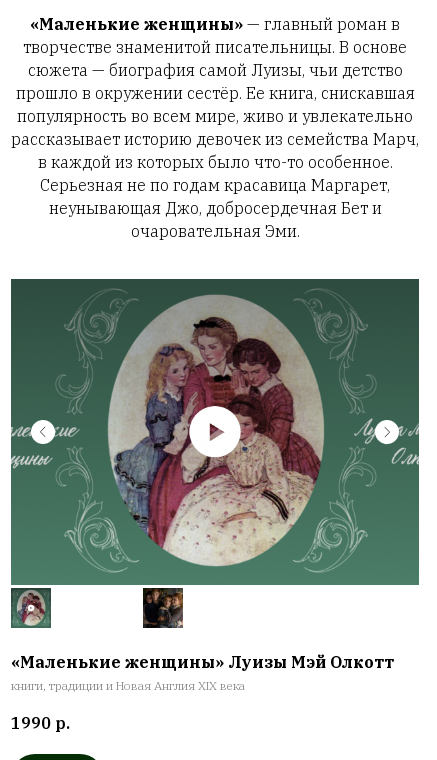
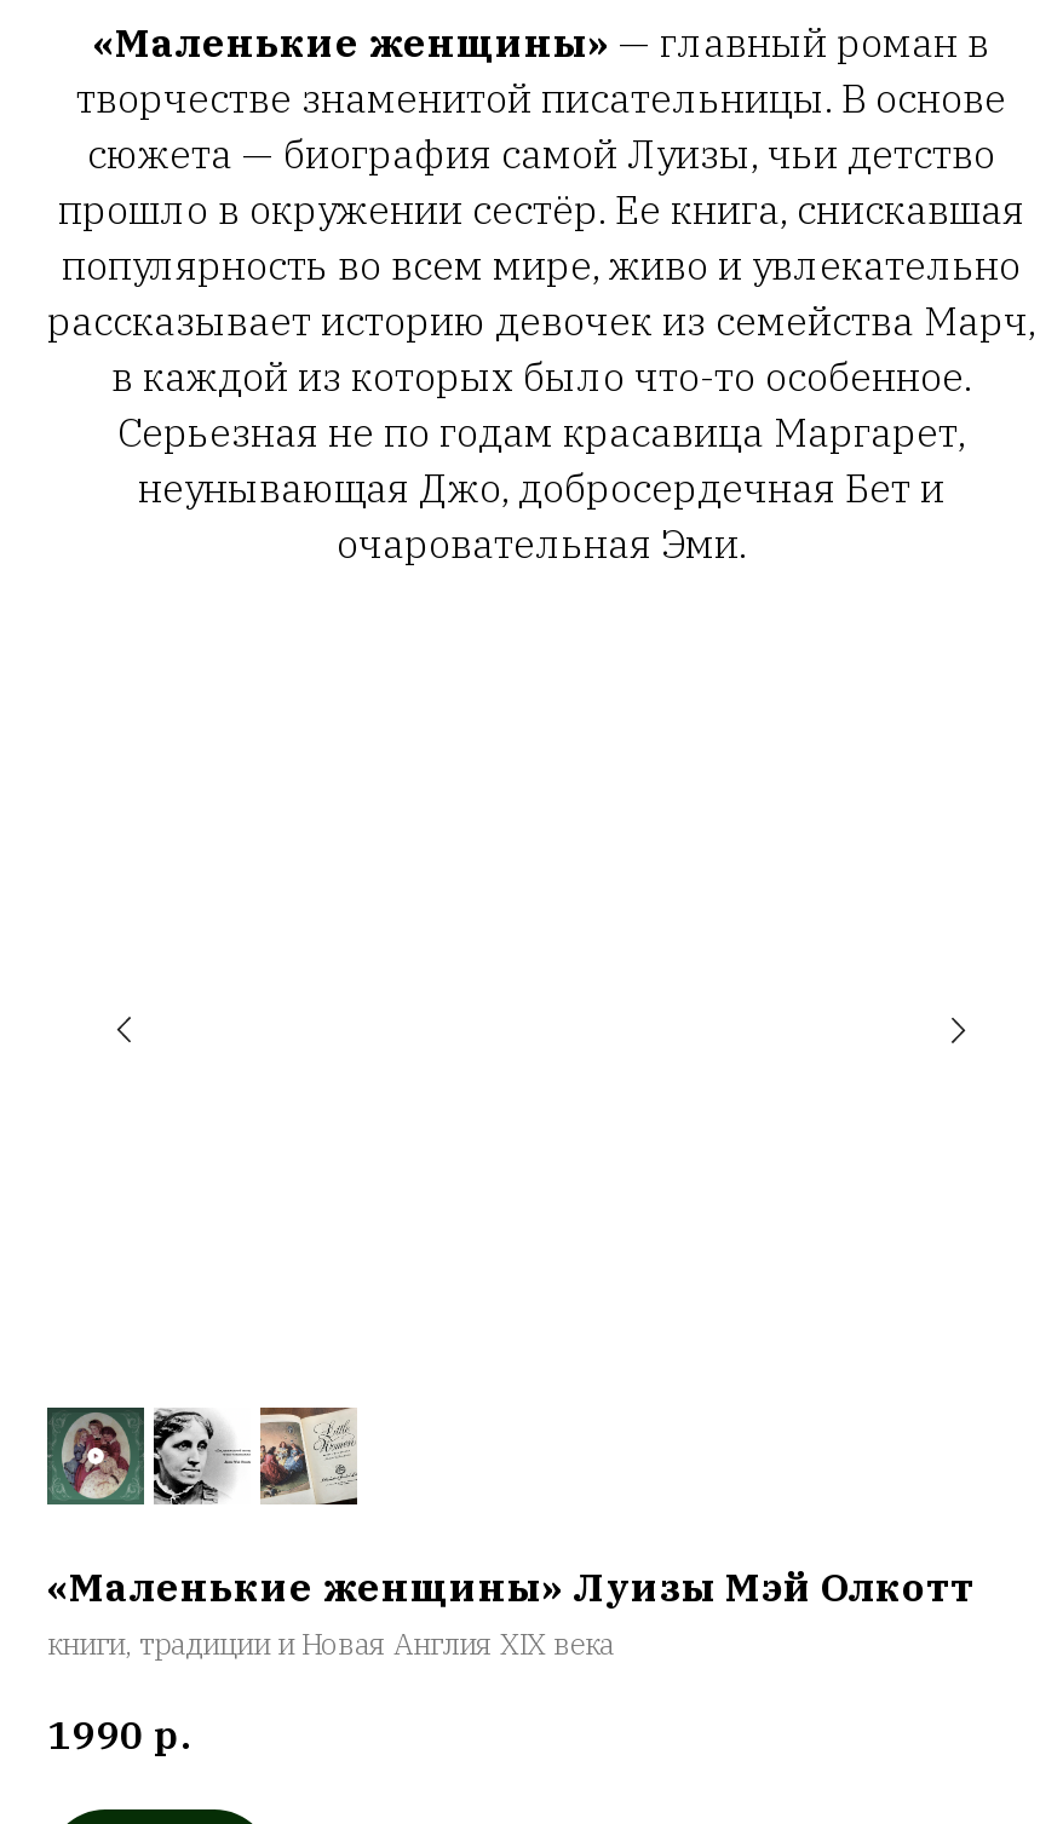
- [image]
